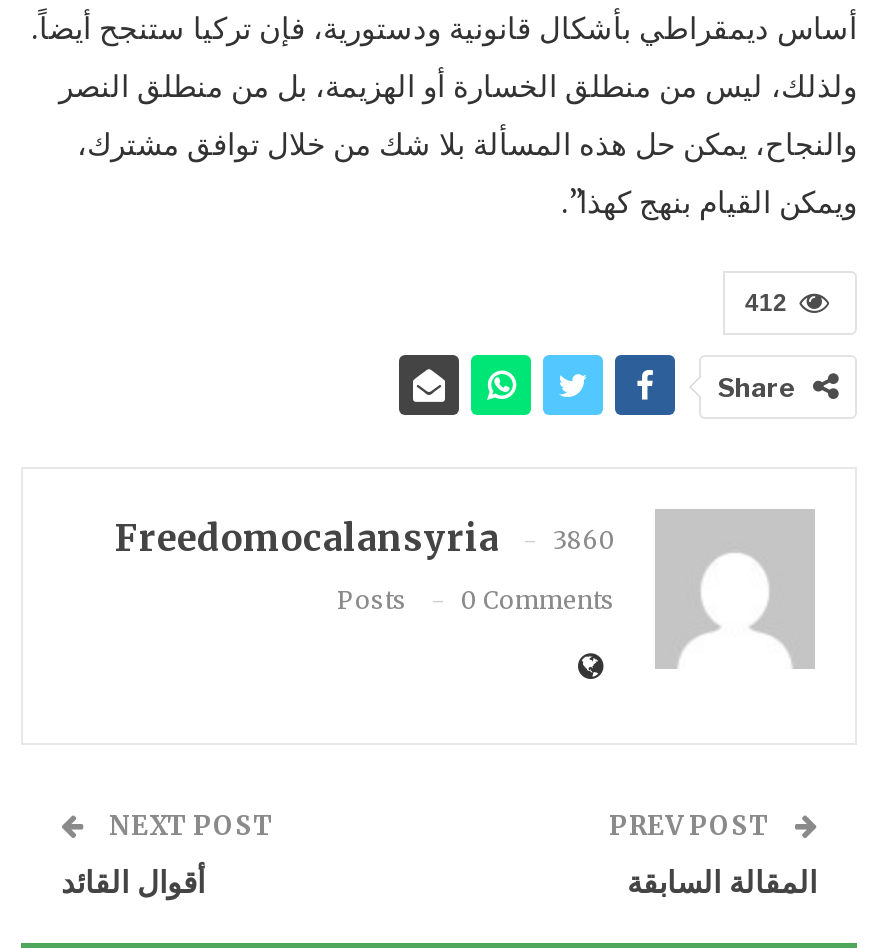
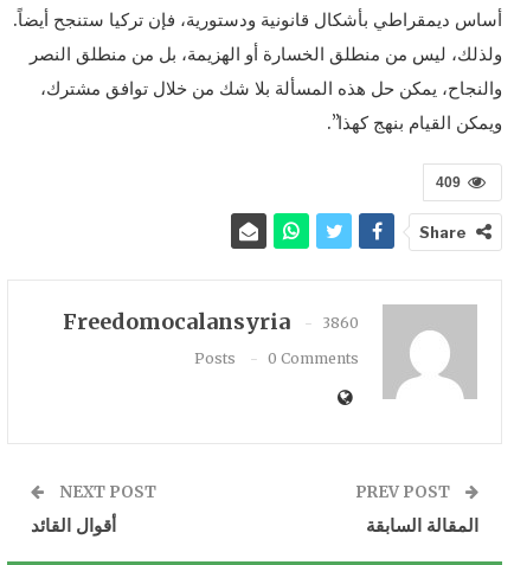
- 412
+ 409
